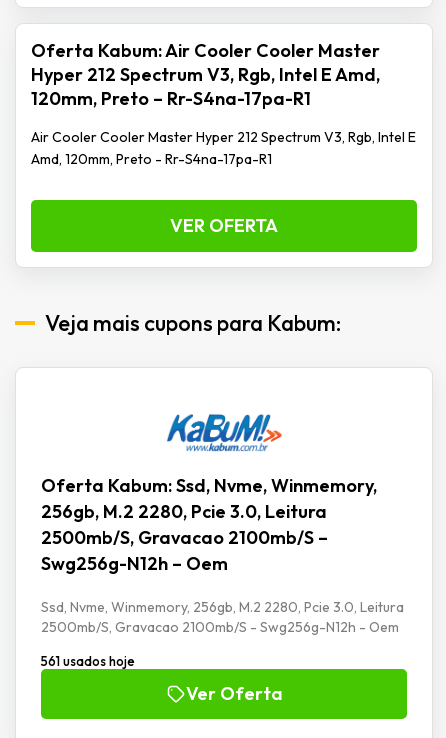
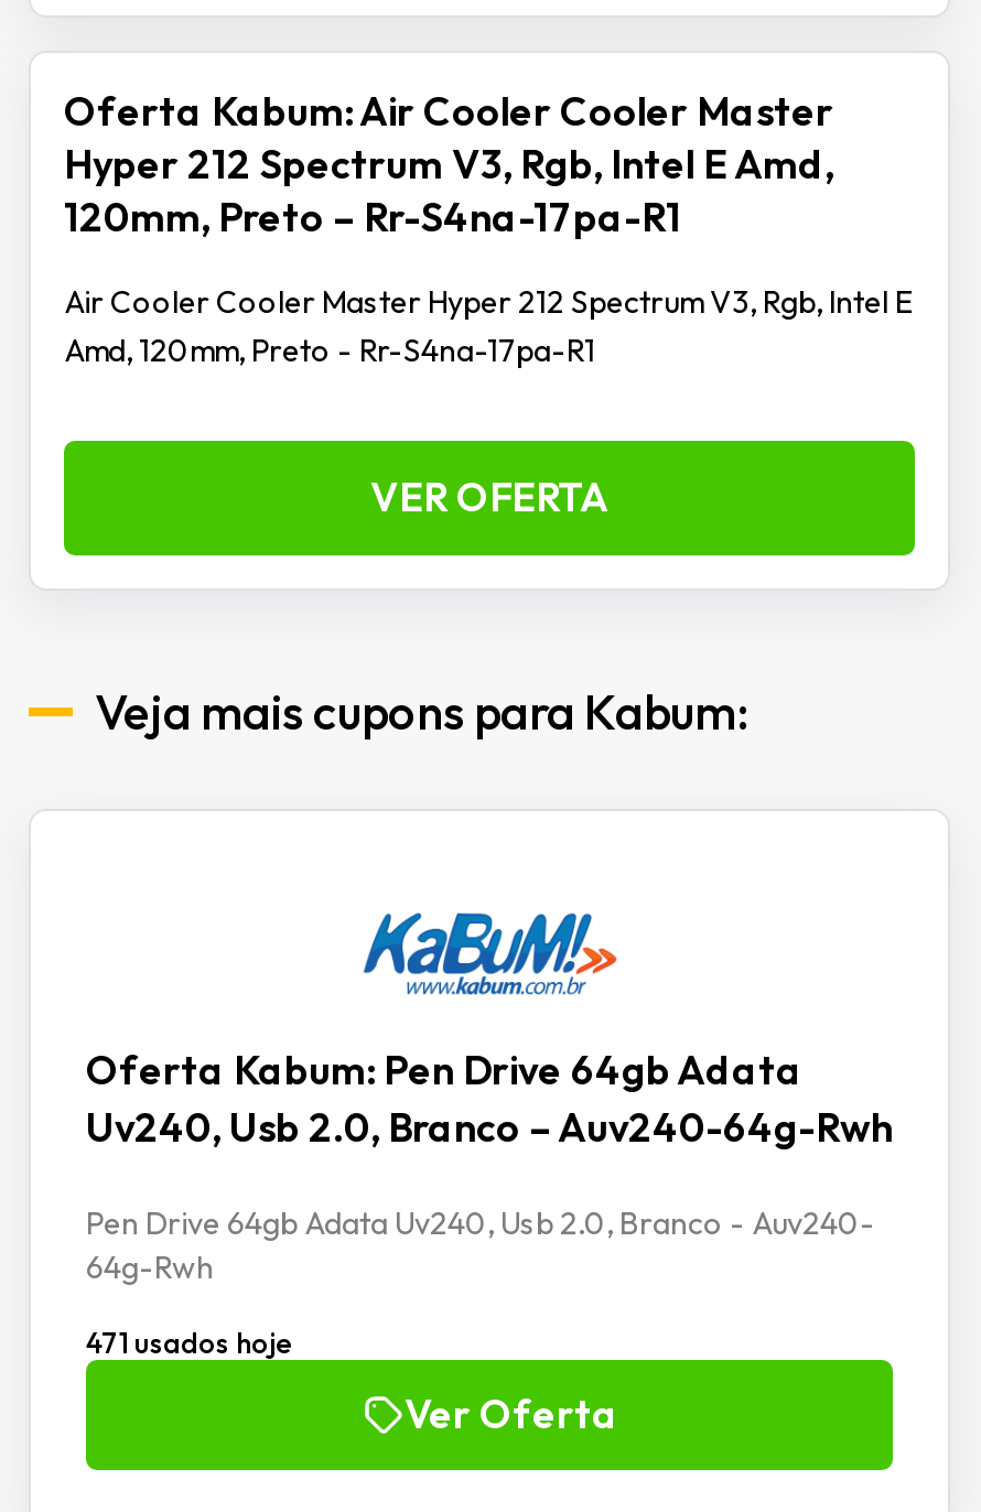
- Oferta Kabum: Ssd, Nvme, Winmemory,
- 256gb, M.2 2280, Pcie 3.0, Leitura
- 2500mb/S, Gravacao 2100mb/S –
- Swg256g-N12h – Oem
+ Oferta Kabum: Pen Drive 64gb Adata
+ Uv240, Usb 2.0, Branco – Auv240-64g-Rwh

- Ssd, Nvme, Winmemory, 256gb, M.2 2280, Pcie 3.0, Leitura
- 2500mb/S, Gravacao 2100mb/S - Swg256g-N12h - Oem
+ Pen Drive 64gb Adata Uv240, Usb 2.0, Branco - Auv240-
+ 64g-Rwh

- 561 usados hoje
+ 471 usados hoje
